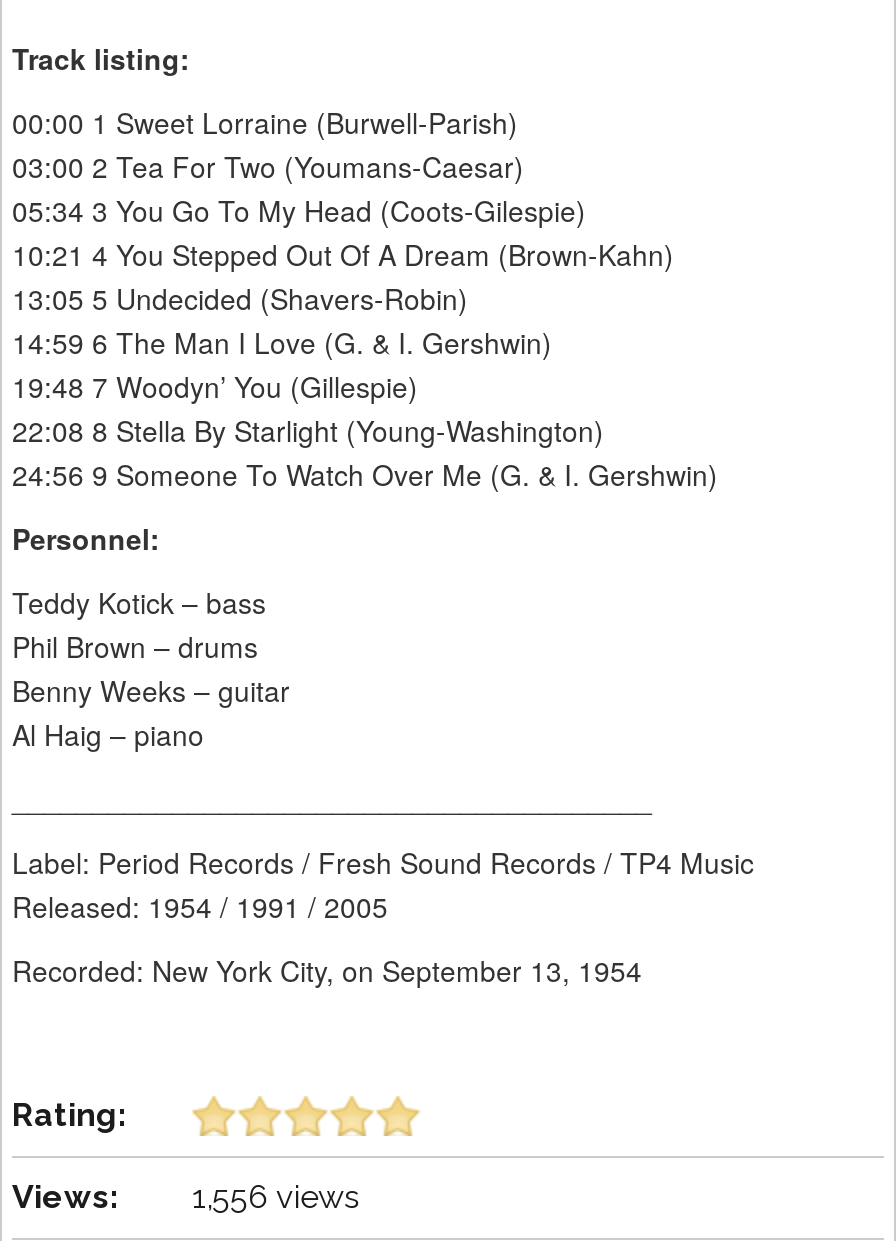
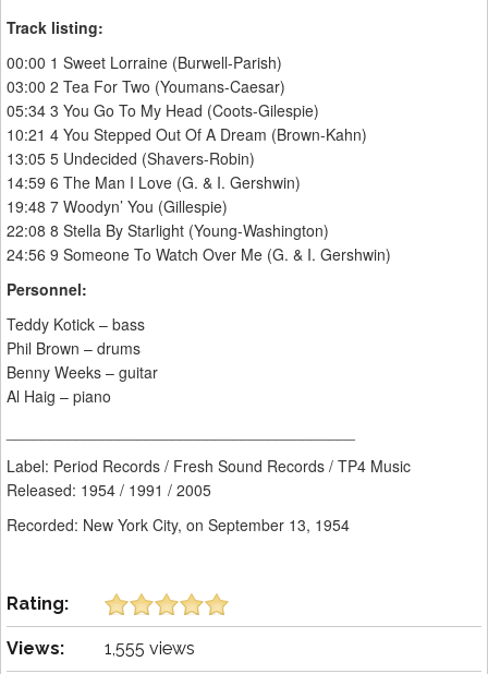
- Views: 1,556 views
+ Views: 1,555 views
